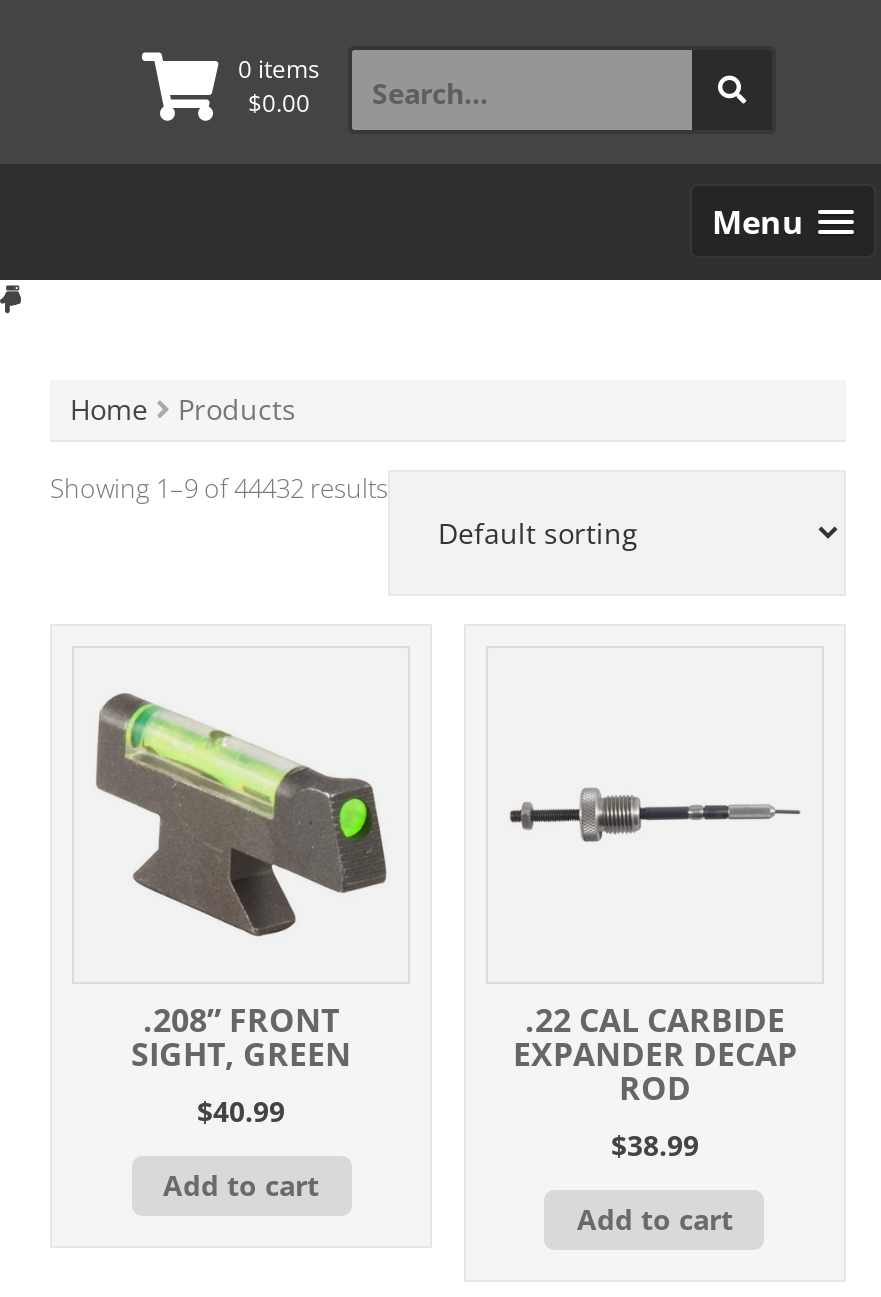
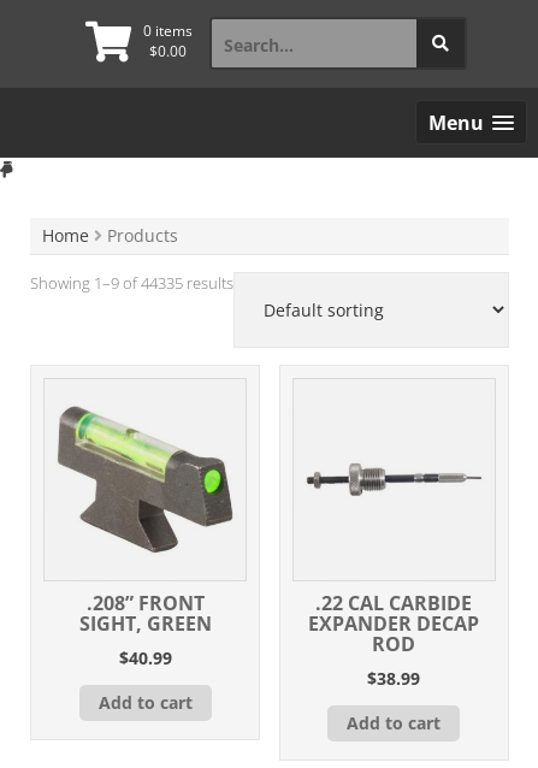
- Showing 1–9 of 44432 results
+ Showing 1–9 of 44335 results
